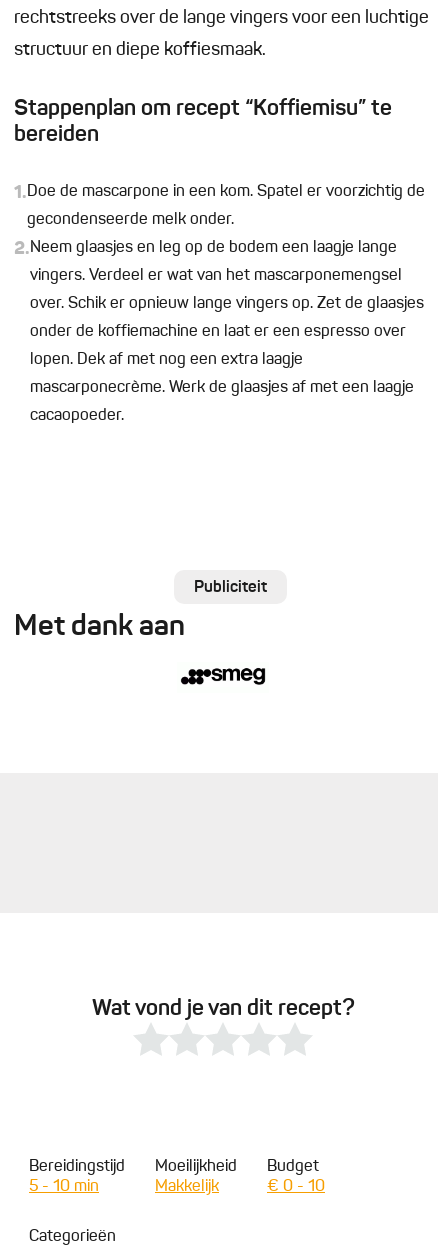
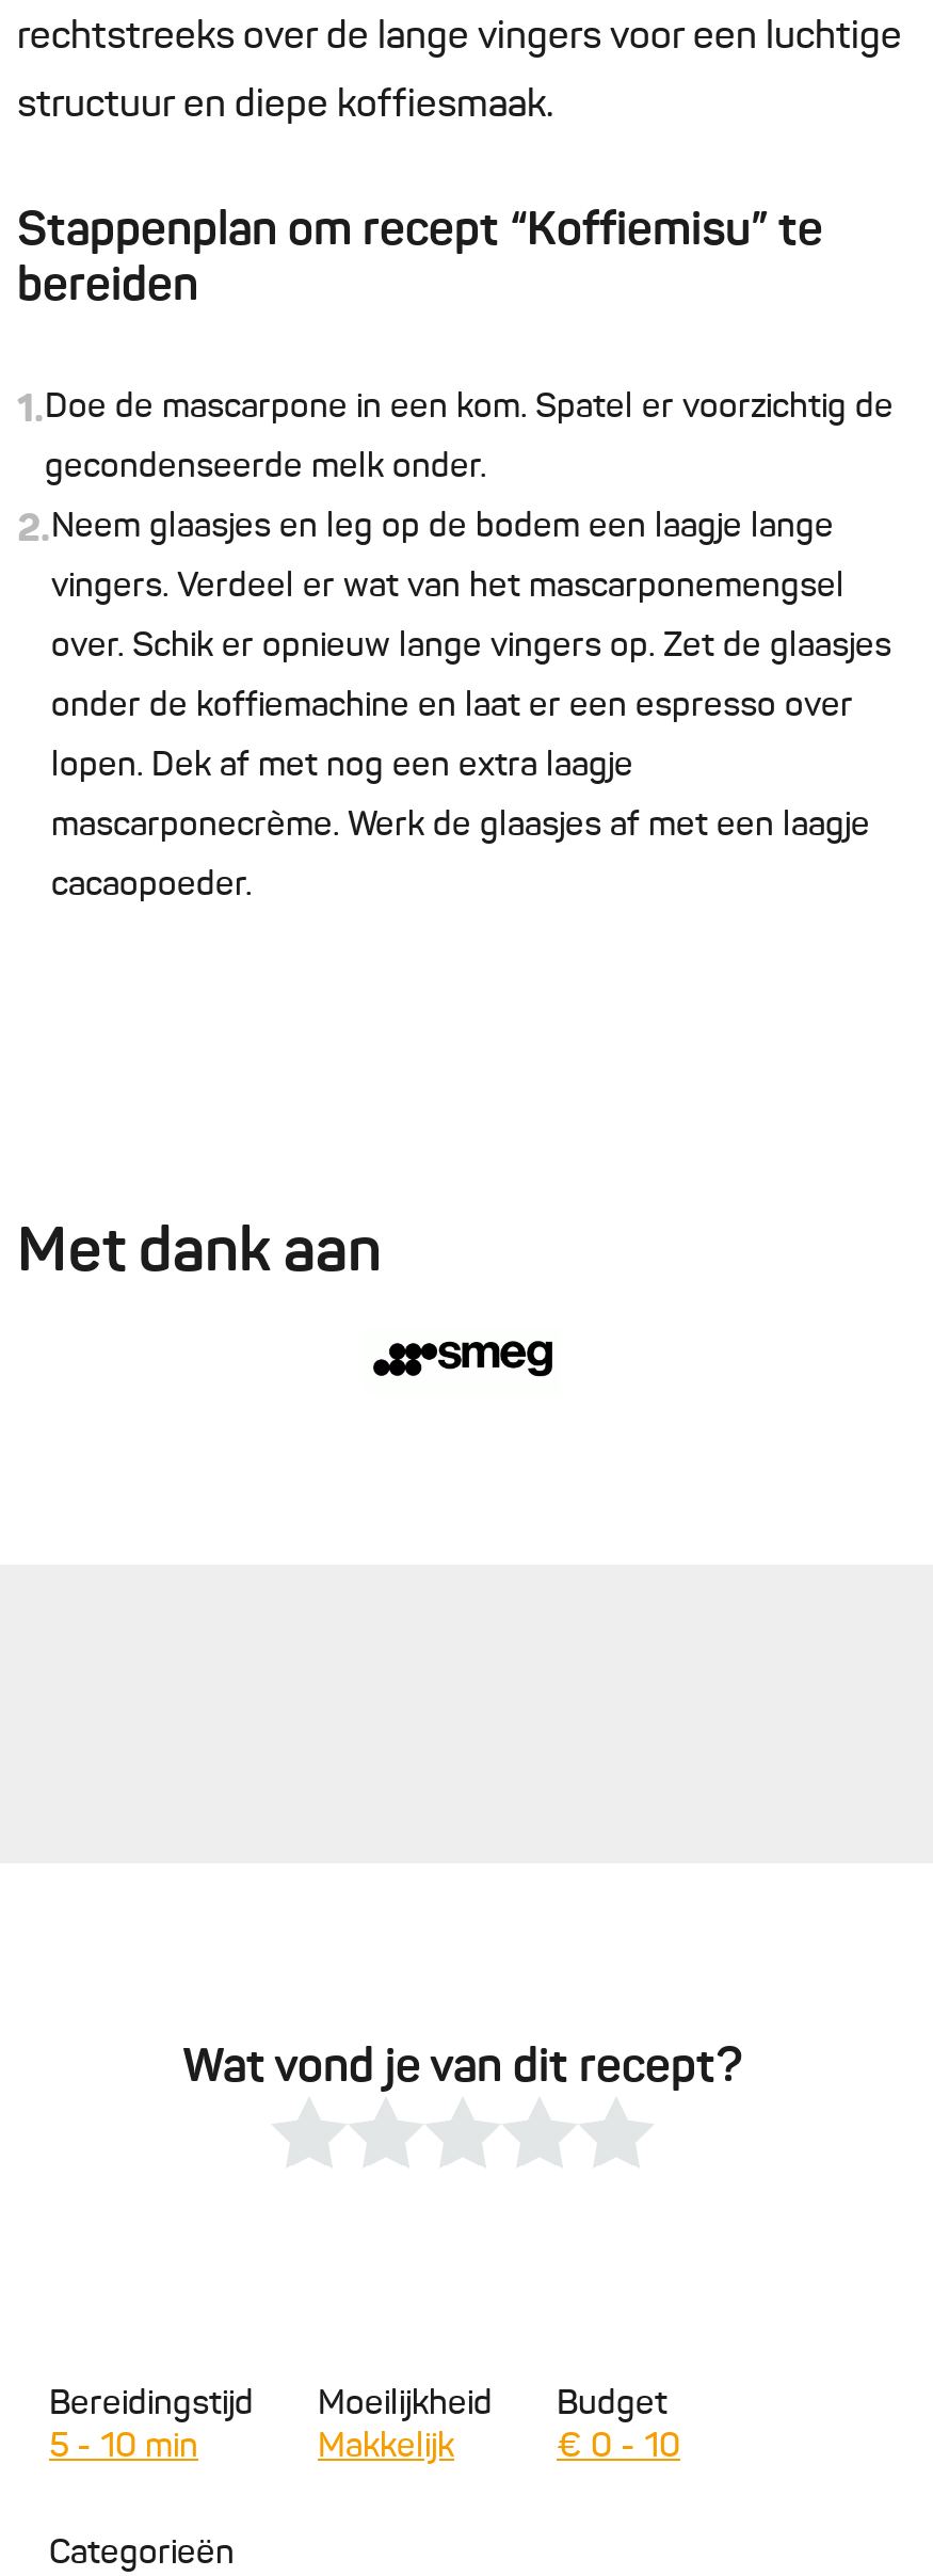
- Publiciteit
